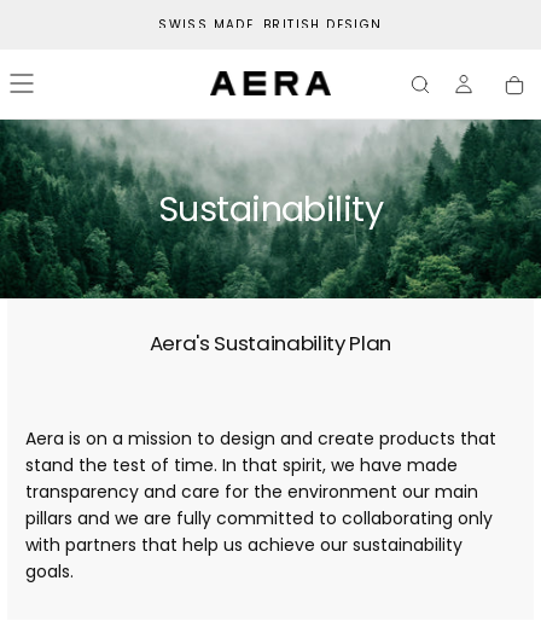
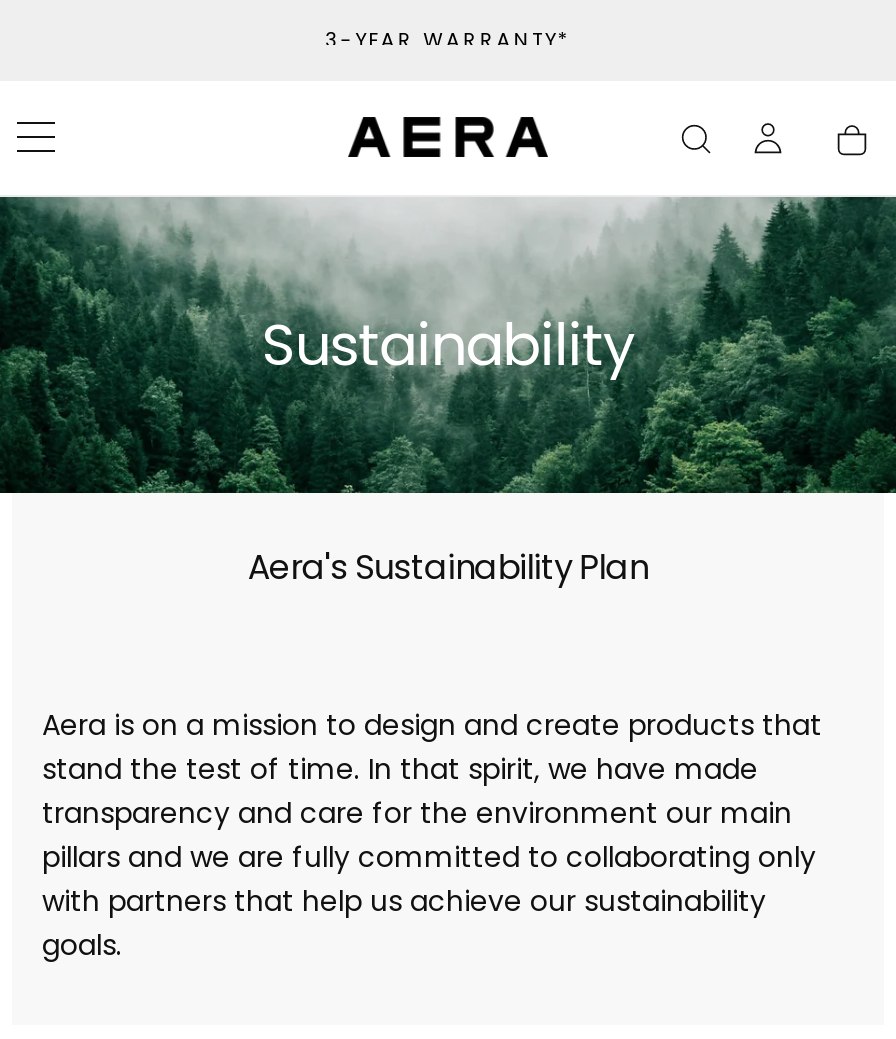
- SWISS MADE. BRITISH DESIGN
+ 3-YEAR WARRANTY*
